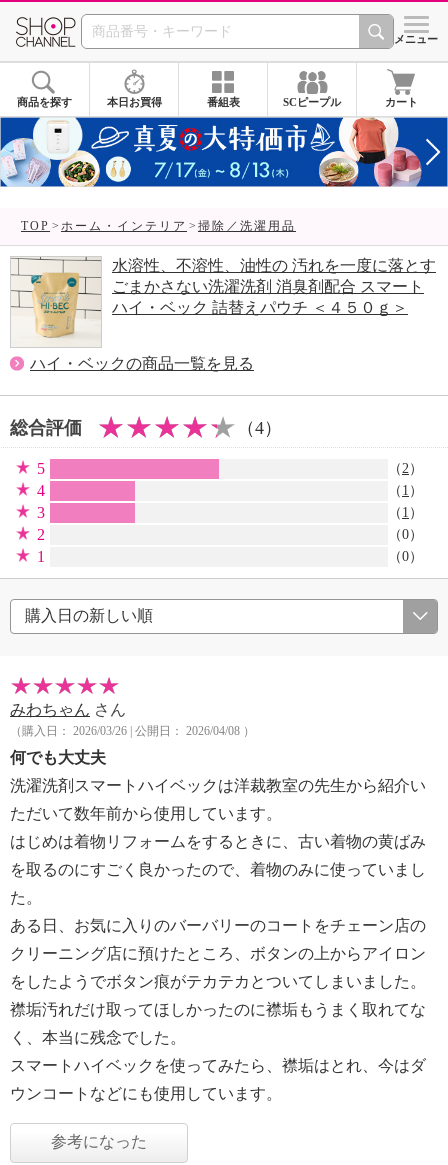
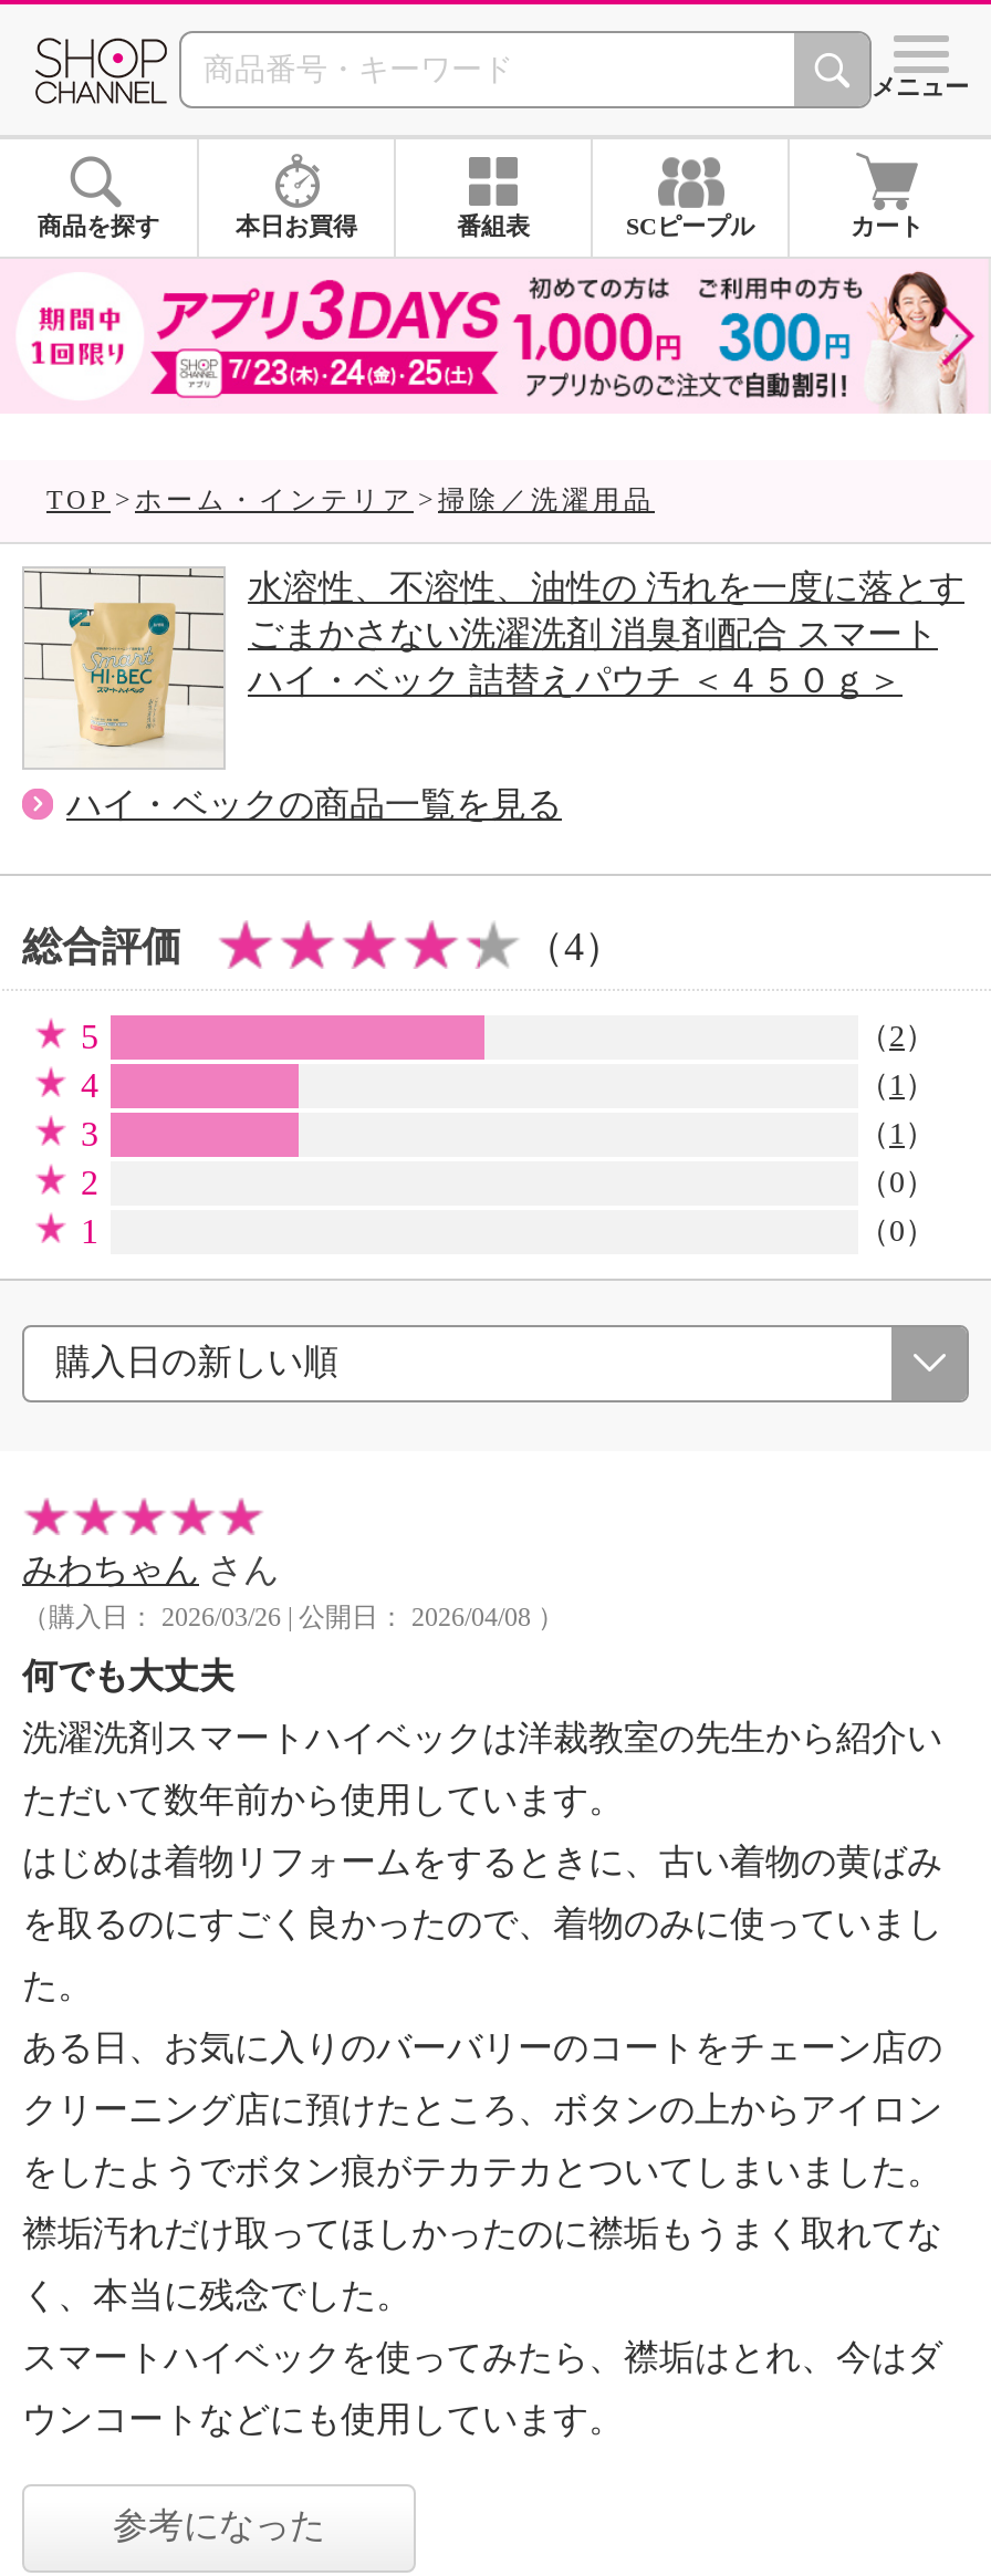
- [image]
+ [image]
